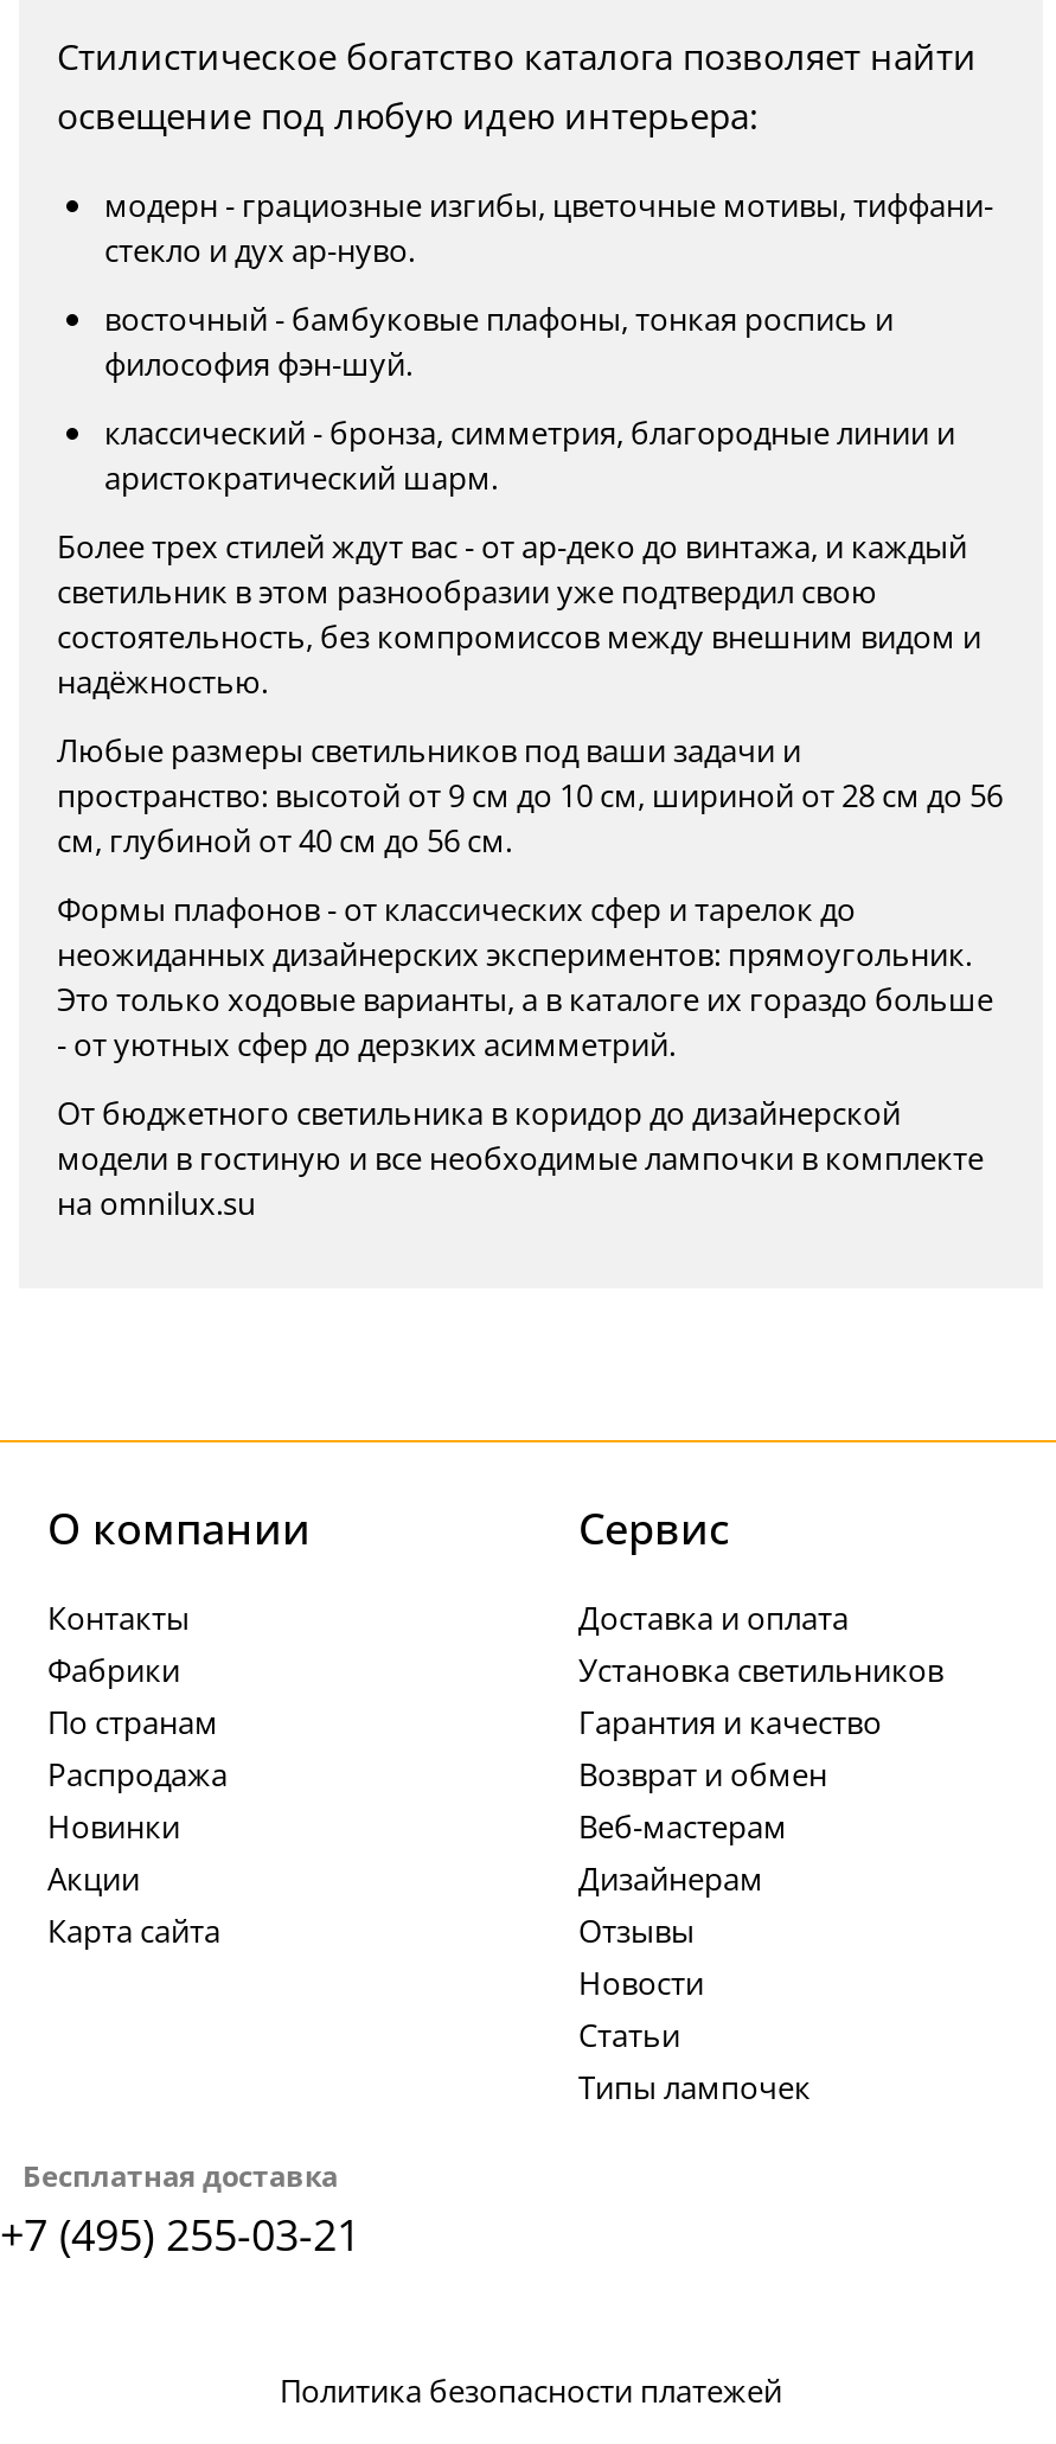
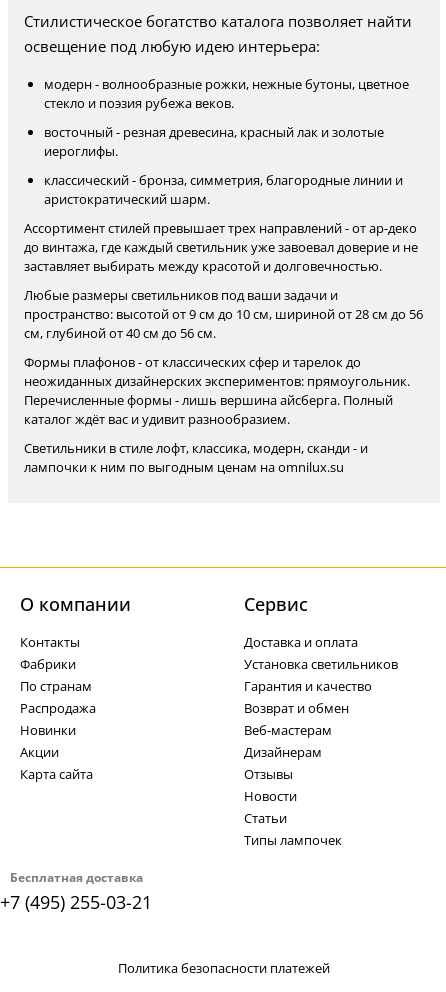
- модерн - грациозные изгибы, цветочные мотивы, тиффани-
- стекло и дух ар-нуво.
+ модерн - волнообразные рожки, нежные бутоны, цветное
+ стекло и поэзия рубежа веков.

- восточный - бамбуковые плафоны, тонкая роспись и
- философия фэн-шуй.
+ восточный - резная древесина, красный лак и золотые
+ иероглифы.

- Более трех стилей ждут вас - от ар-деко до винтажа, и каждый
- светильник в этом разнообразии уже подтвердил свою
- состоятельность, без компромиссов между внешним видом и
- надёжностью.
+ Ассортимент стилей превышает трех направлений - от ар-деко
+ до винтажа, где каждый светильник уже завоевал доверие и не
+ заставляет выбирать между красотой и долговечностью.

- Это только ходовые варианты, а в каталоге их гораздо больше
- - от уютных сфер до дерзких асимметрий.
+ Перечисленные формы - лишь вершина айсберга. Полный
+ каталог ждёт вас и удивит разнообразием.

- От бюджетного светильника в коридор до дизайнерской
- модели в гостиную и все необходимые лампочки в комплекте
- на omnilux.su
+ Светильники в стиле лофт, классика, модерн, сканди - и
+ лампочки к ним по выгодным ценам на omnilux.su
